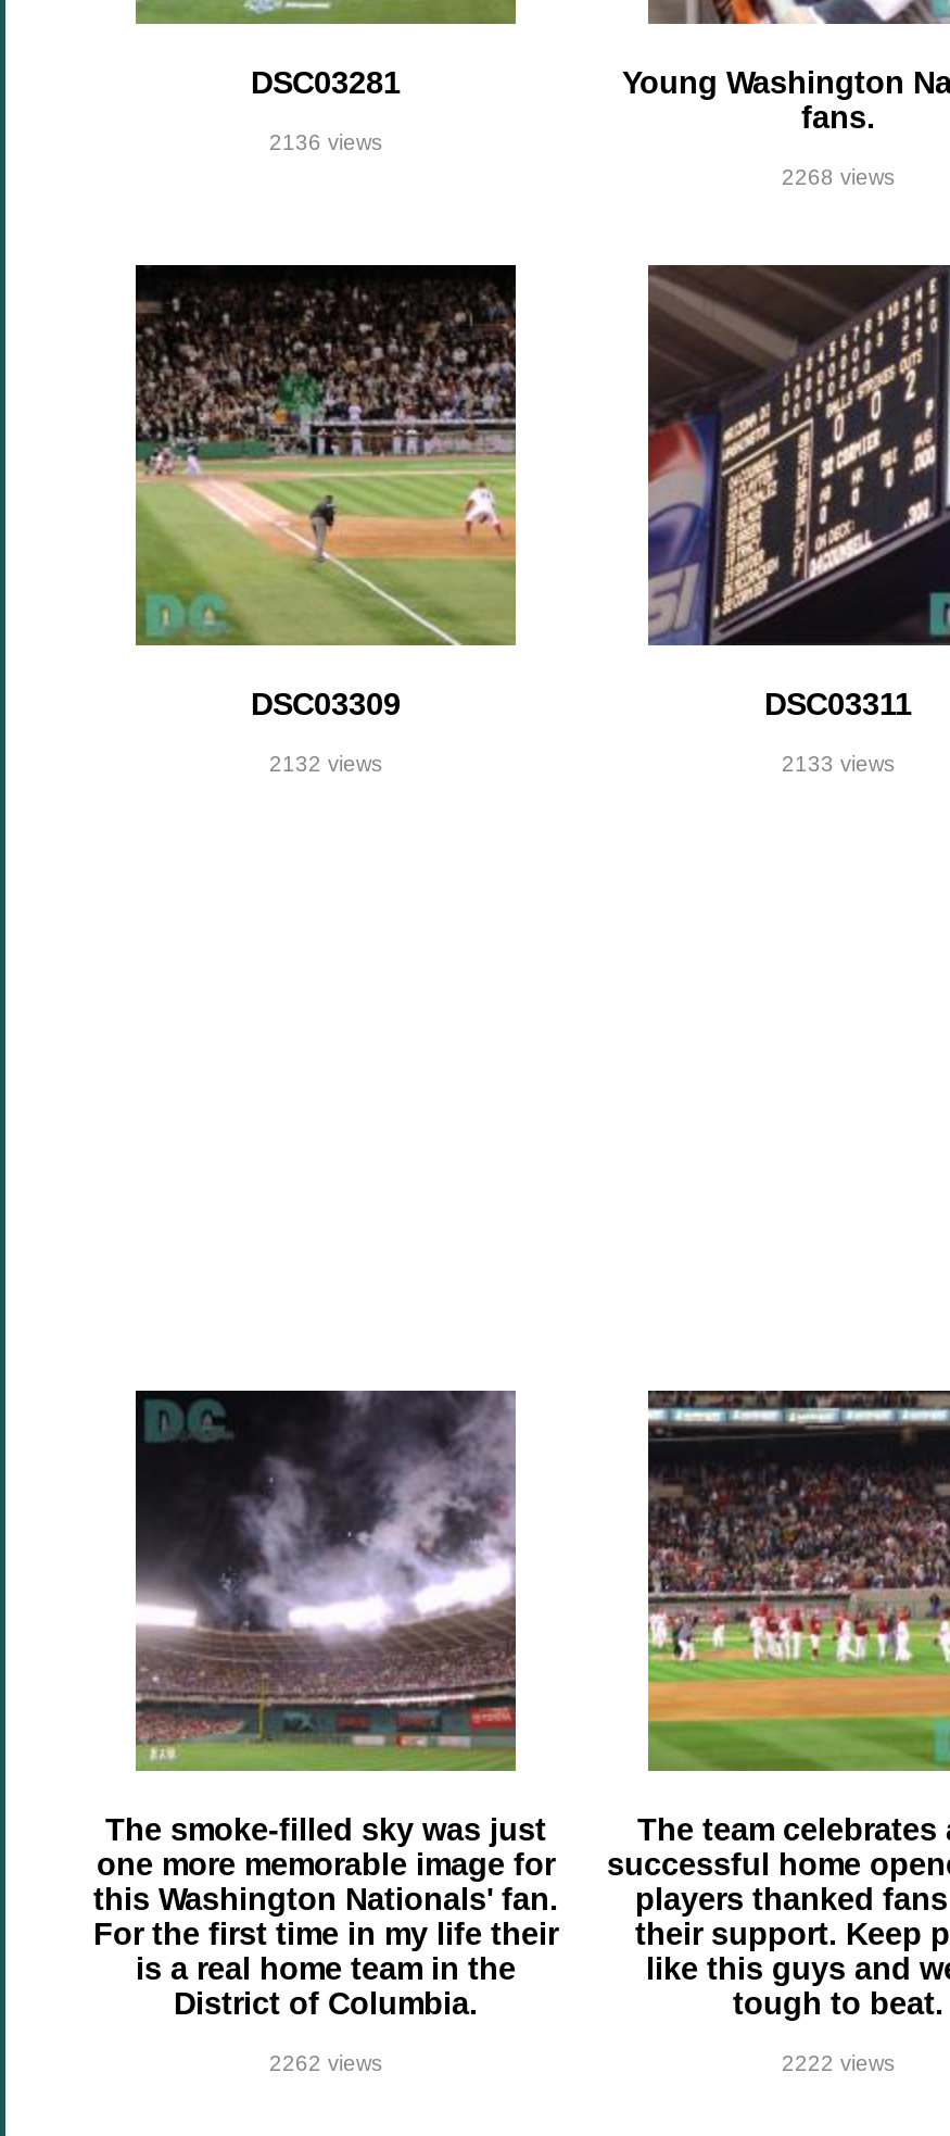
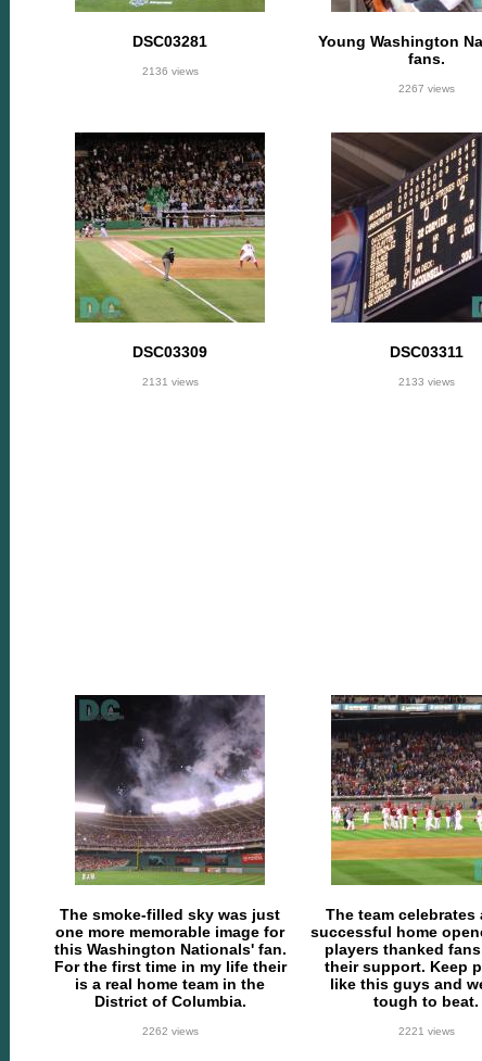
- 2268 views
+ 2267 views

- 2132 views
+ 2131 views

- 2222 views
+ 2221 views
